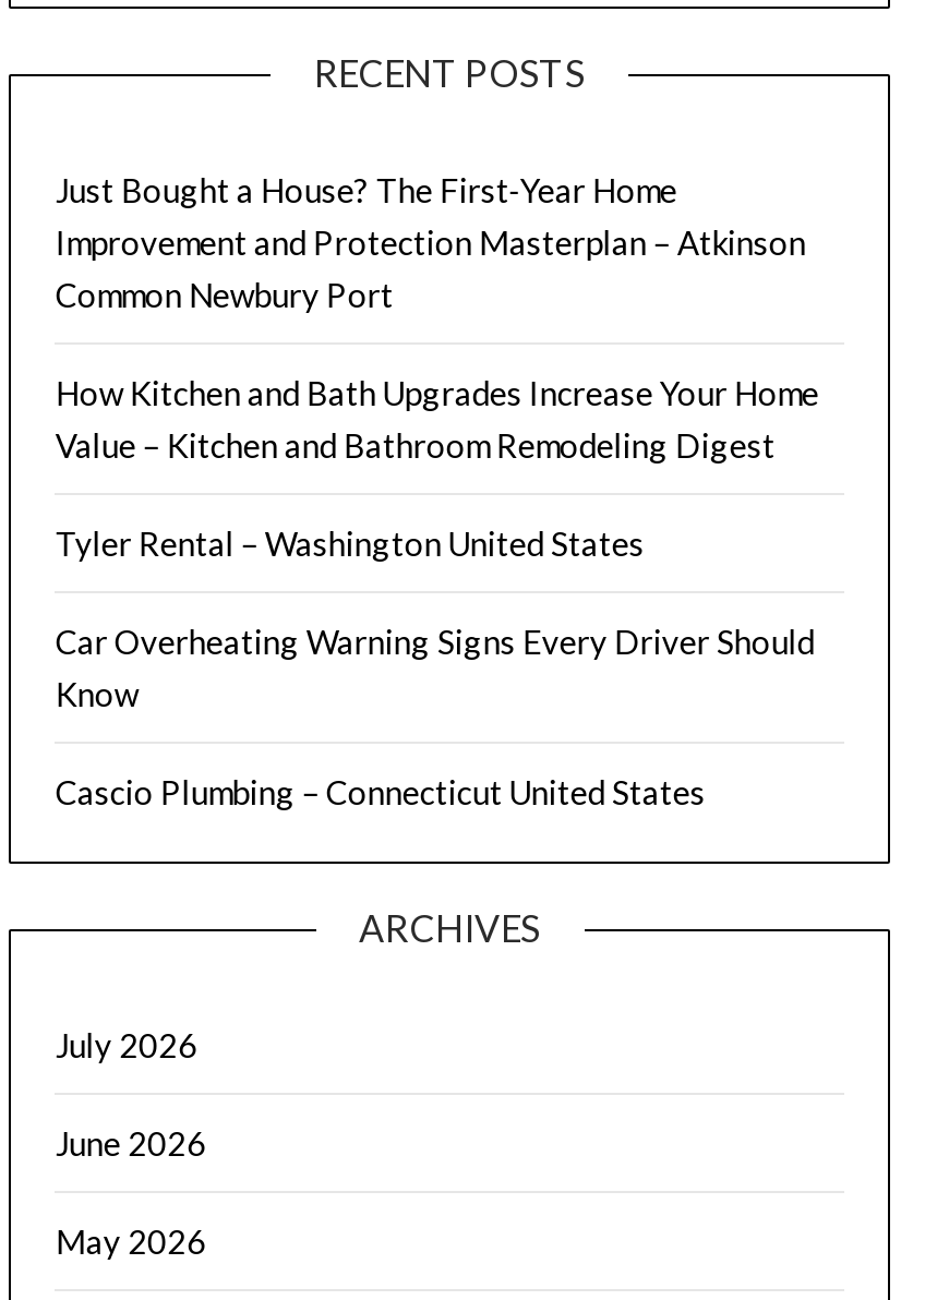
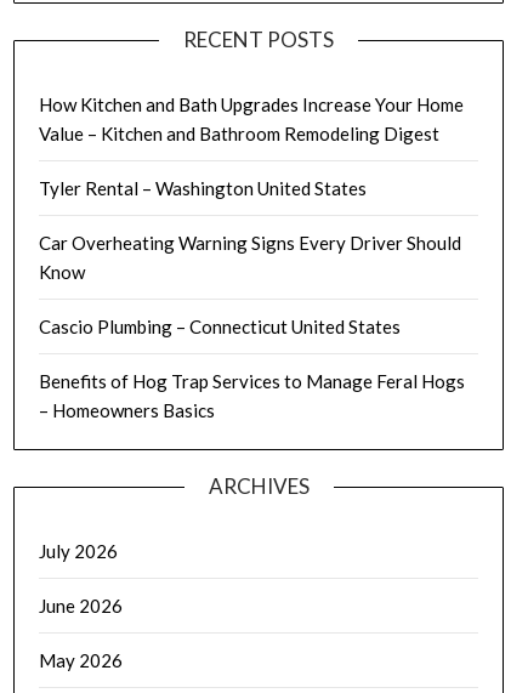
- Just Bought a House? The First-Year Home
- Improvement and Protection Masterplan – Atkinson
- Common Newbury Port

moved up: How Kitchen and Bath Upgrades Increase Your Home | Value – Kitchen and Bathroom Remodeling Digest | Tyler Rental – Washington United States | Car Overheating Warning Signs Every Driver Should | Know | Cascio Plumbing – Connecticut United States

+ Benefits of Hog Trap Services to Manage Feral Hogs
+ – Homeowners Basics
